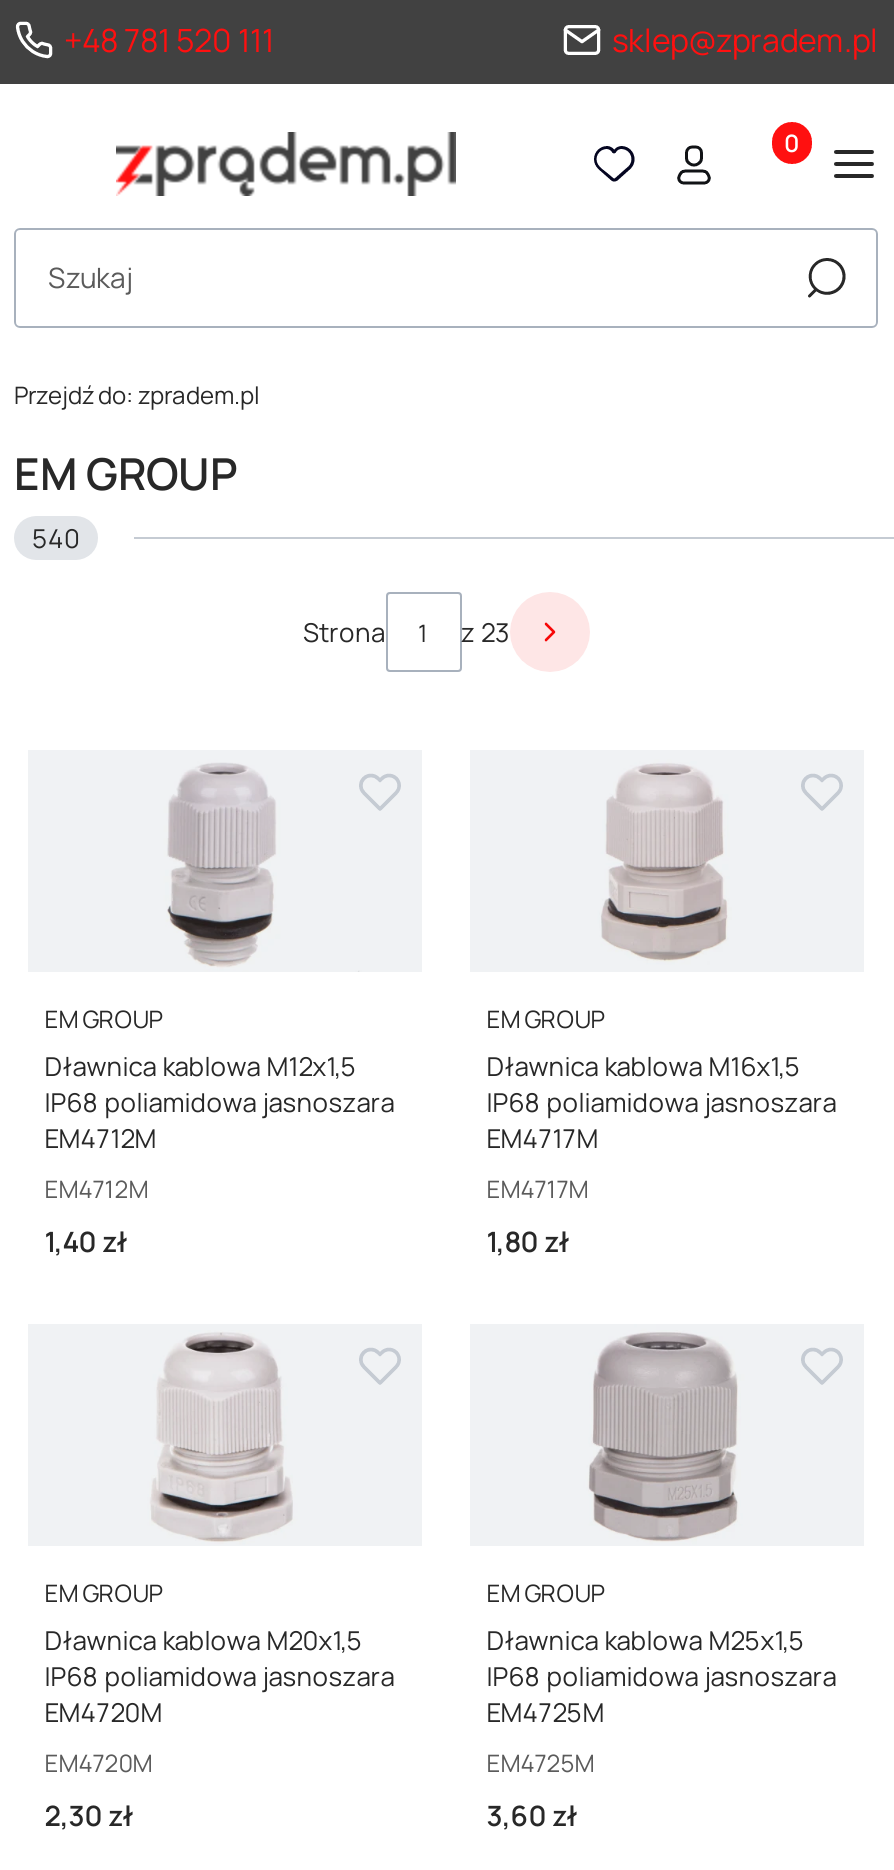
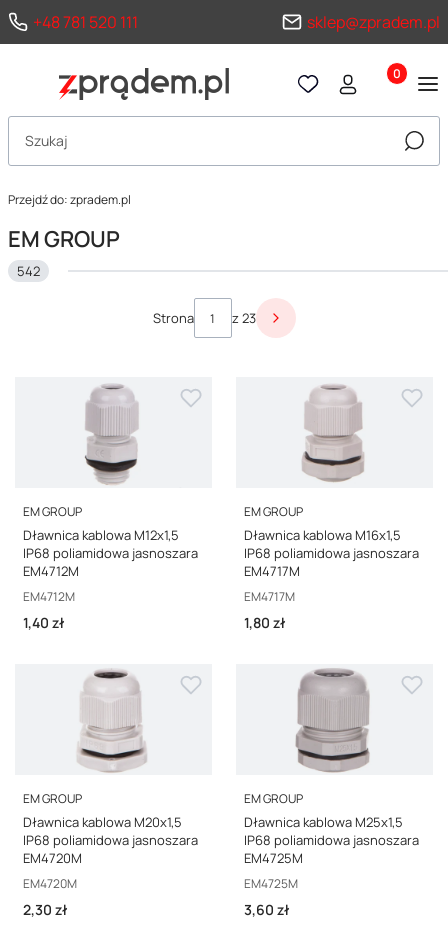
- 540
+ 542
